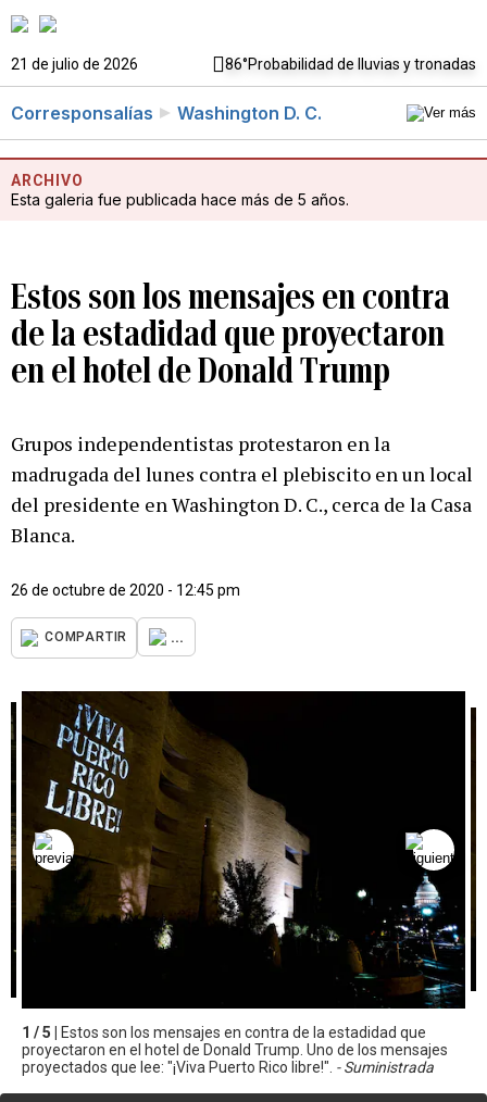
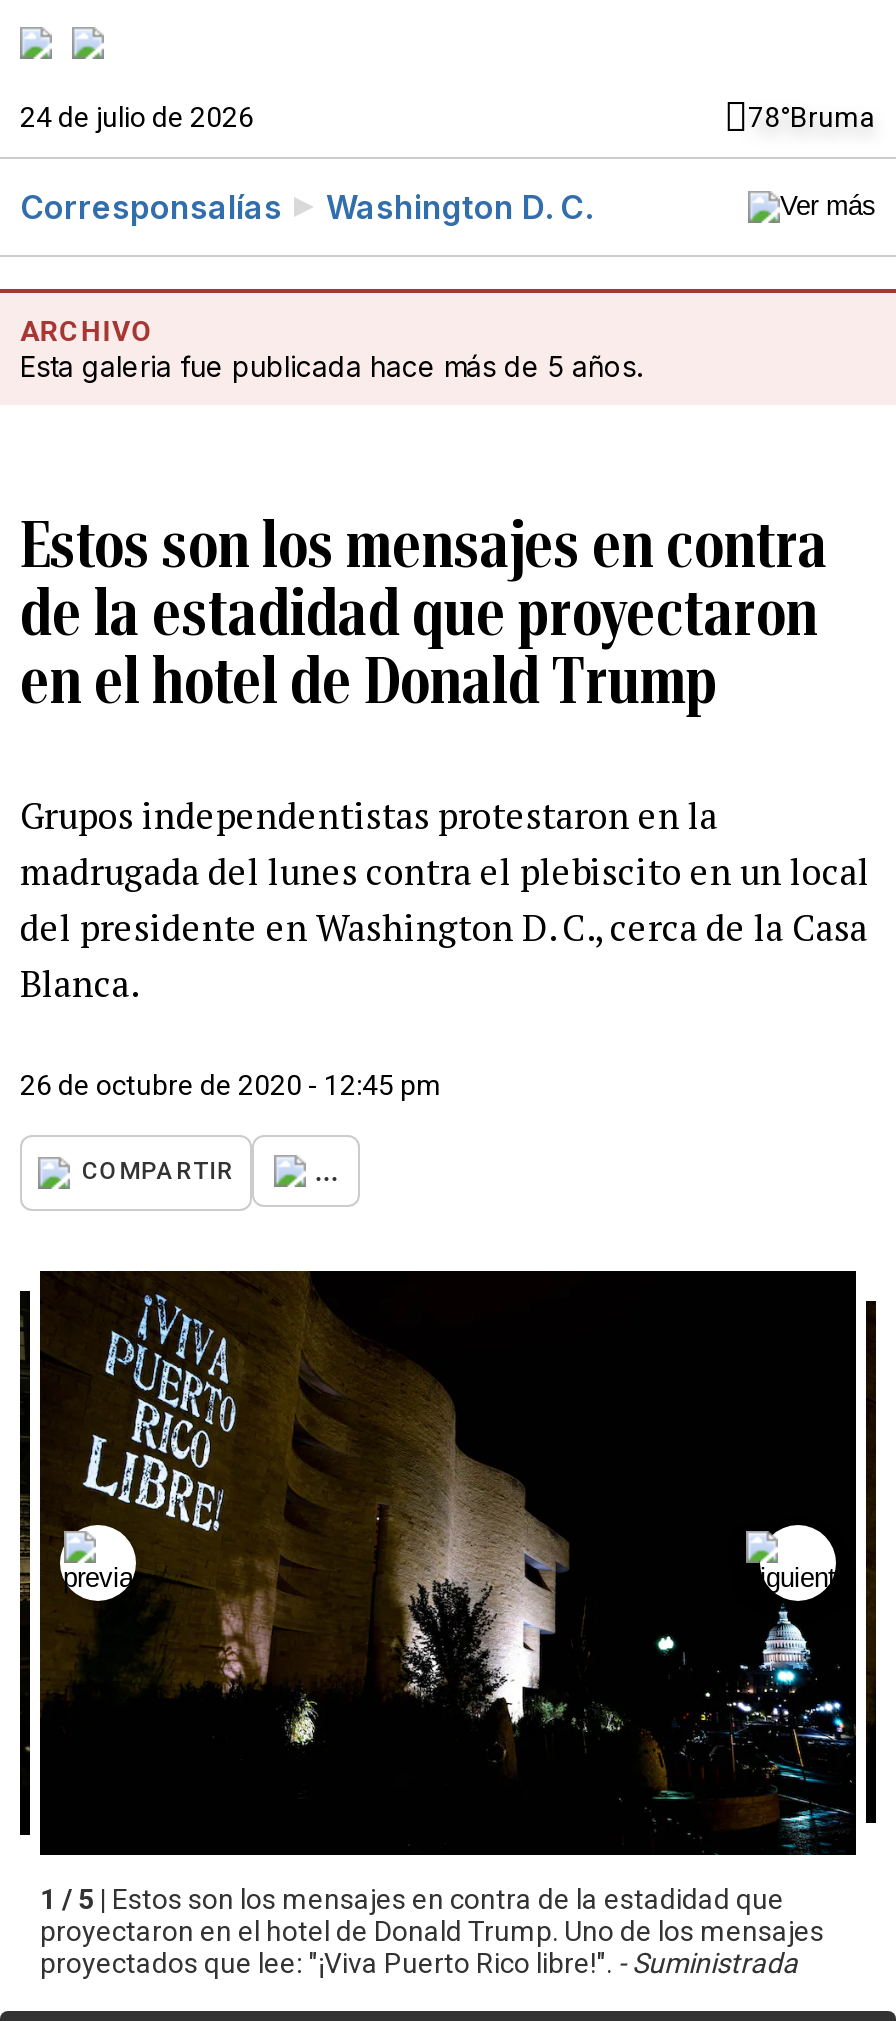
- 21 de julio de 2026
- 86°Probabilidad de lluvias y tronadas
+ 24 de julio de 2026
+ 78°Bruma
